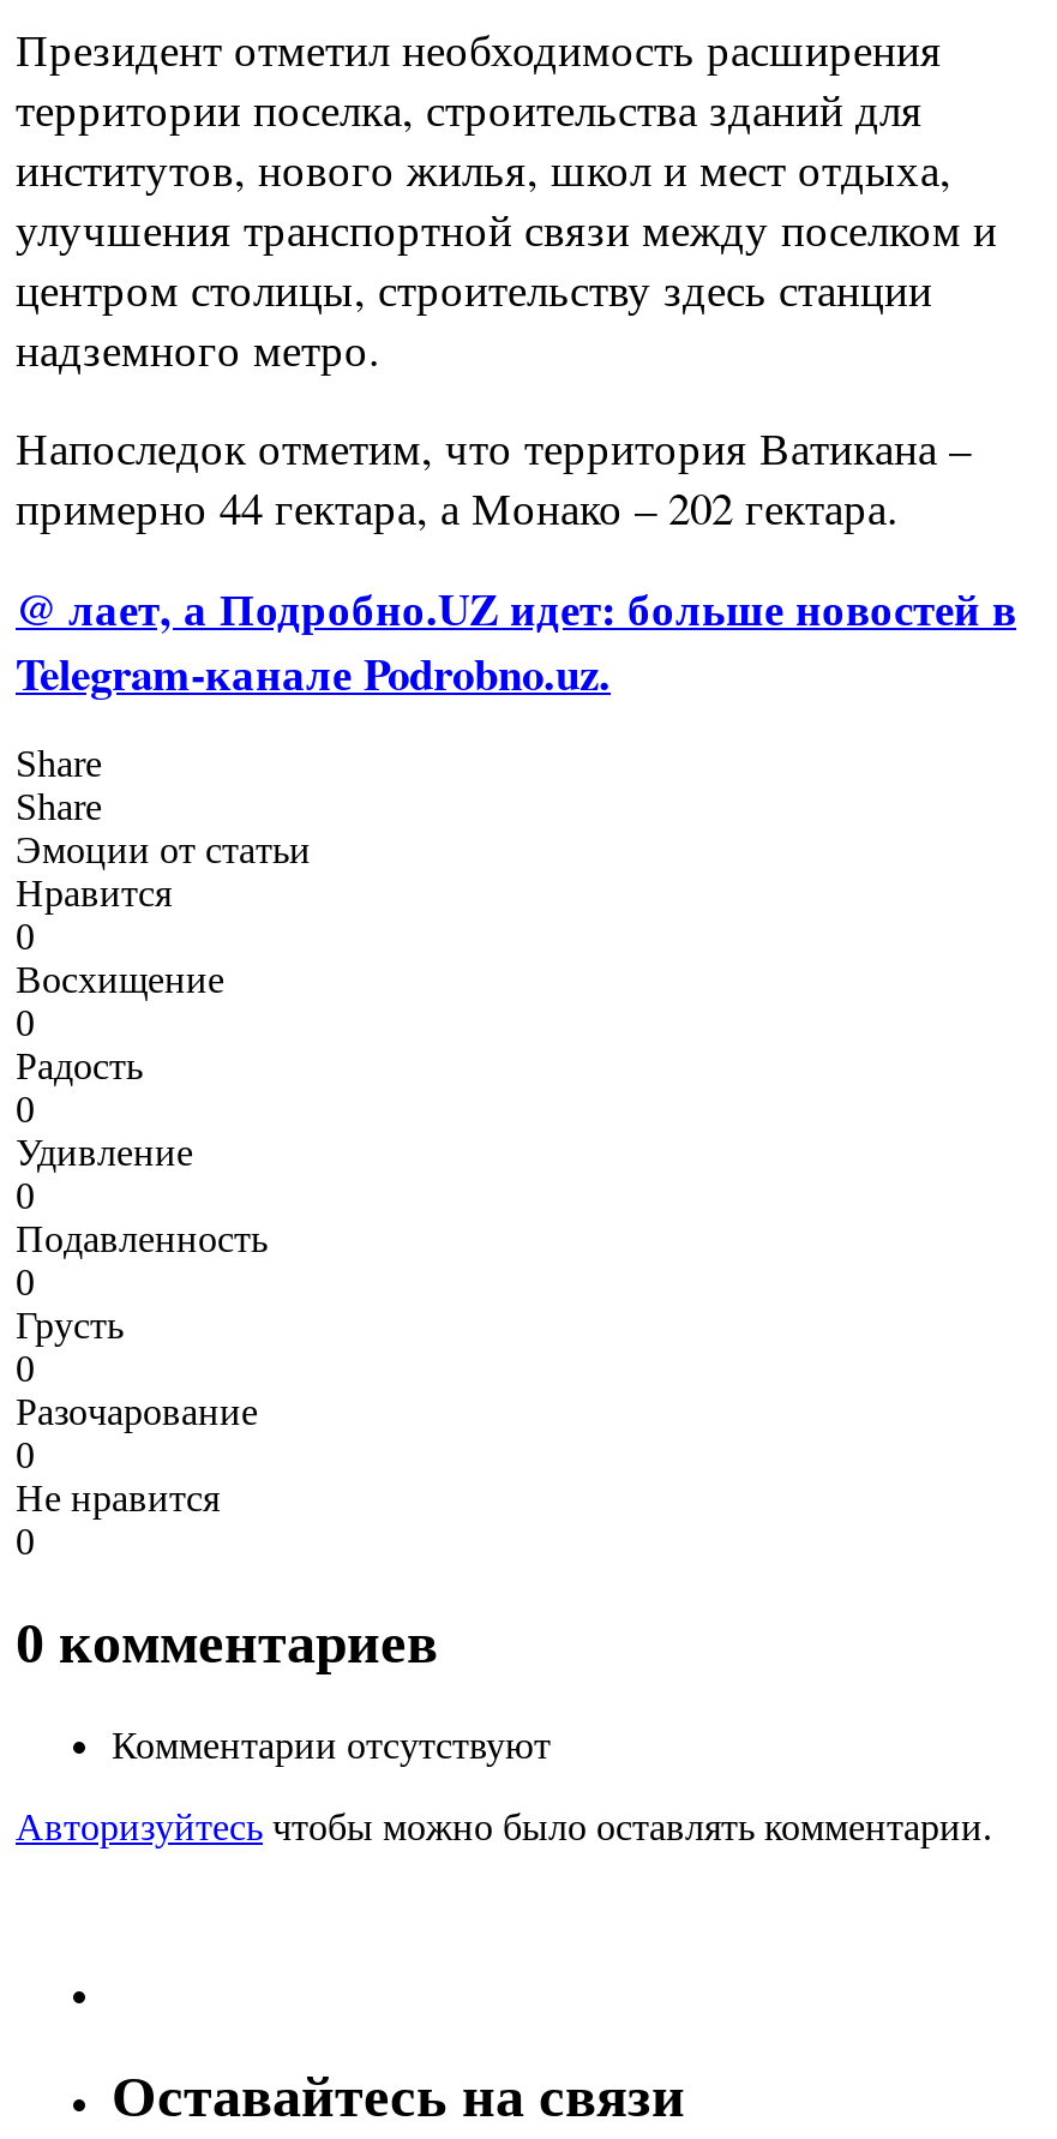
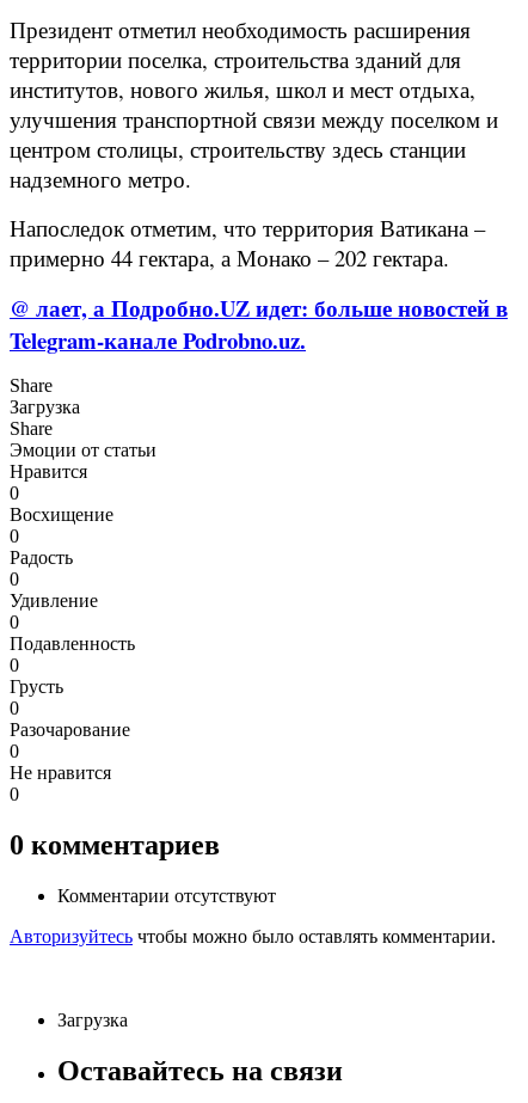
+ Загрузка

+ Загрузка
